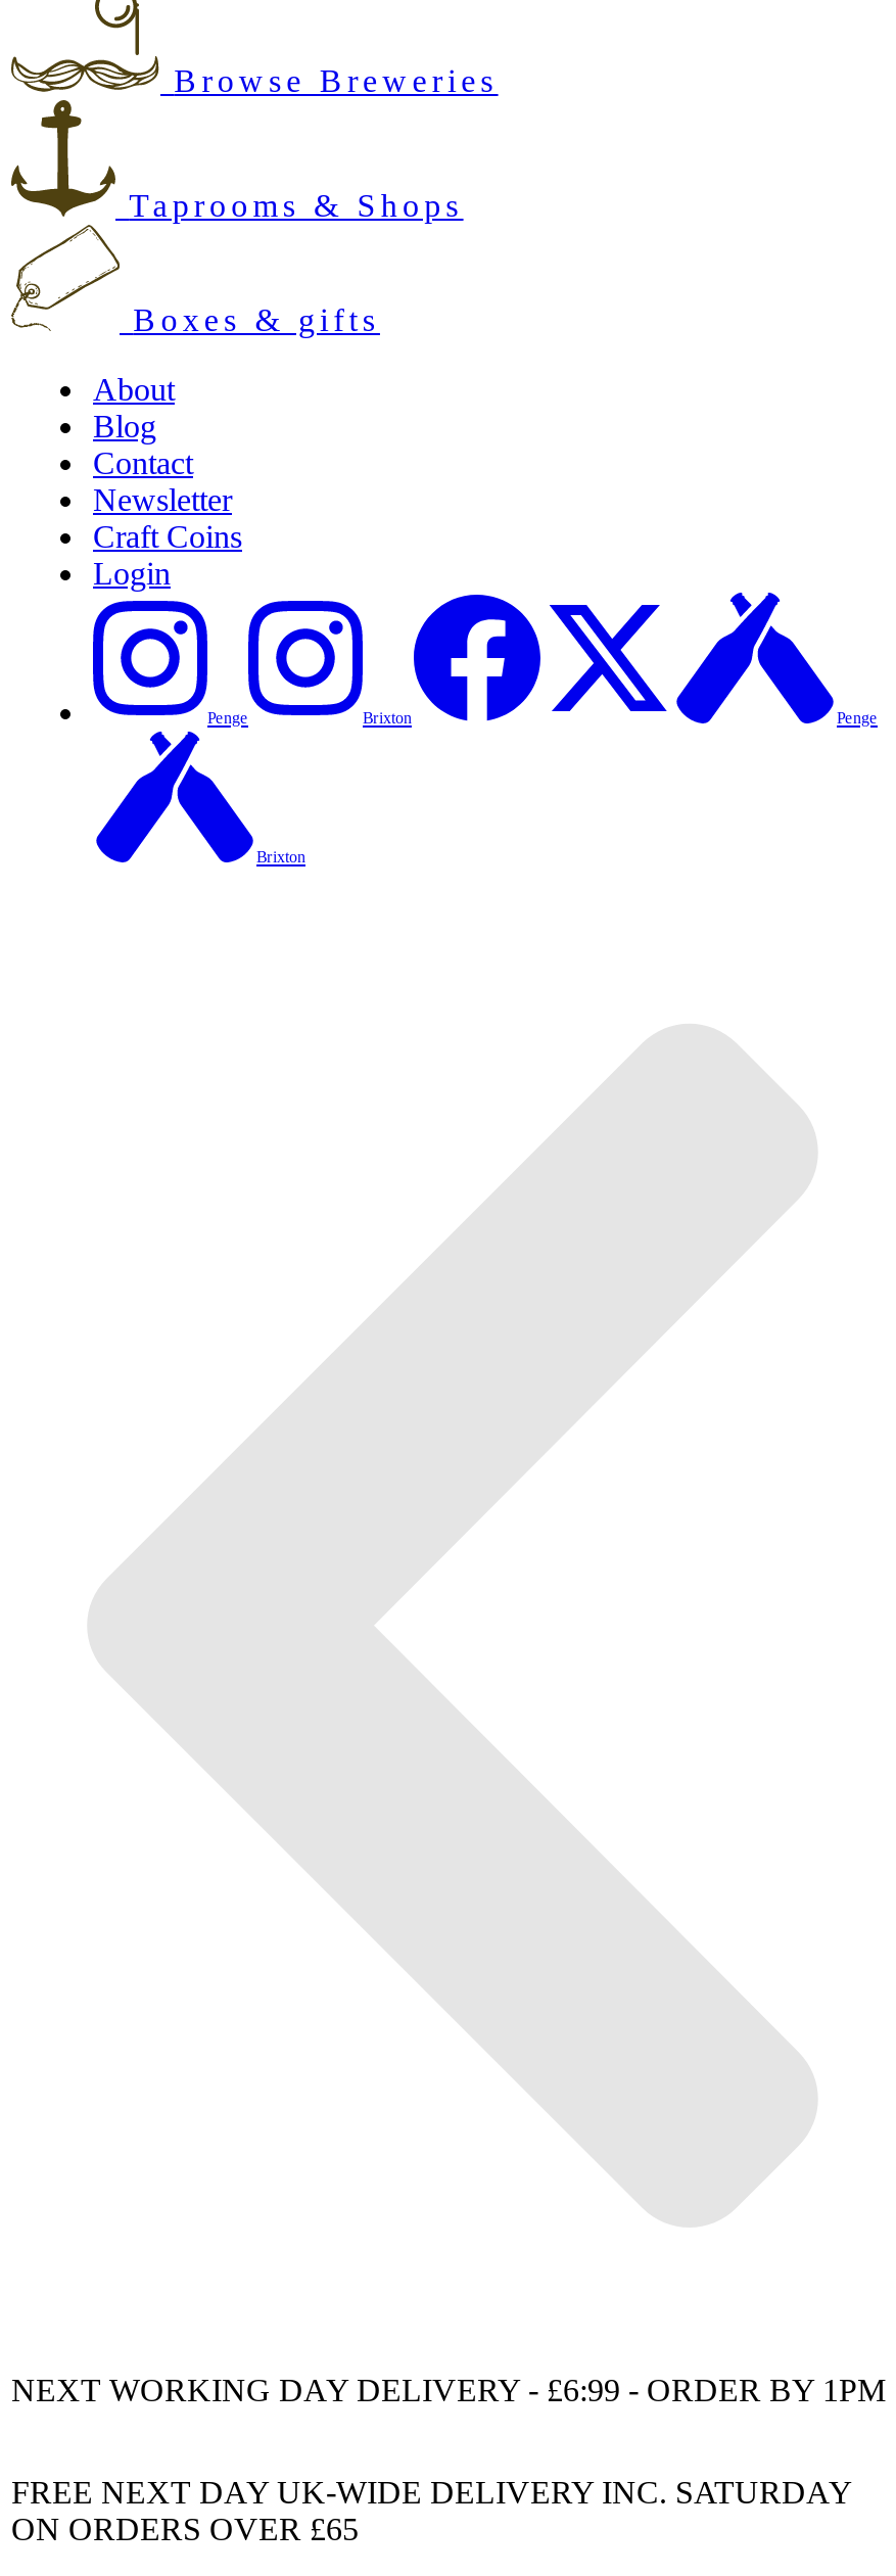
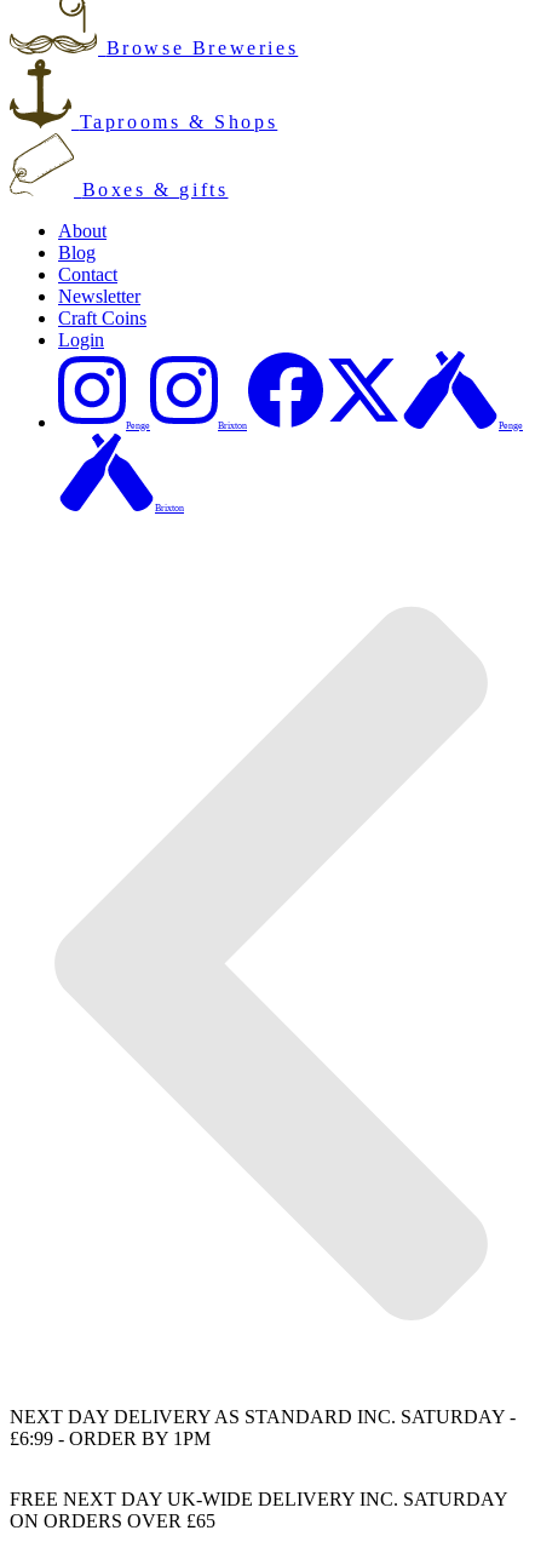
- NEXT WORKING DAY DELIVERY - £6:99 - ORDER BY 1PM
+ NEXT DAY DELIVERY AS STANDARD INC. SATURDAY -
+ £6:99 - ORDER BY 1PM
